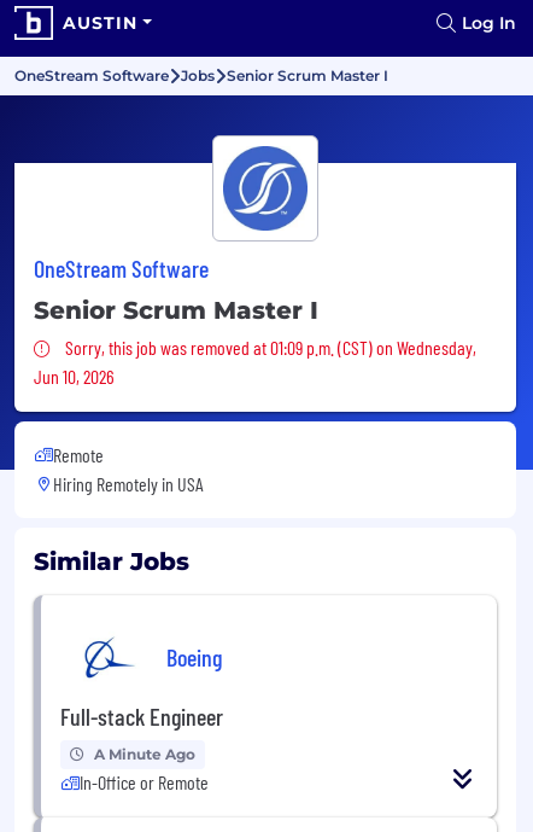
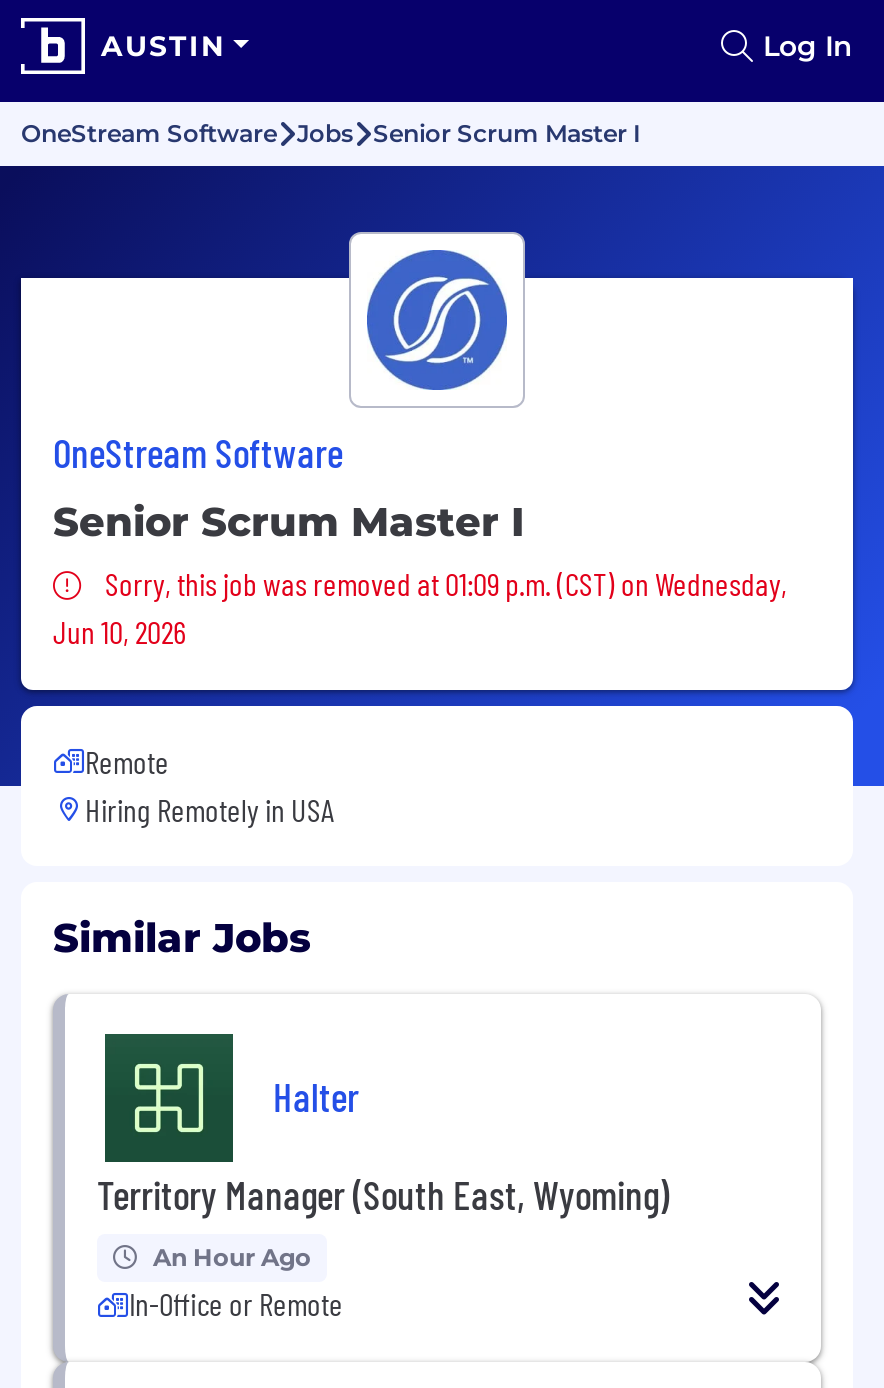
- [image]
- Full-stack Engineer
+ [image]
+ Territory Manager (South East, Wyoming)

- Boeing
+ Halter

- A Minute Ago
+ An Hour Ago
